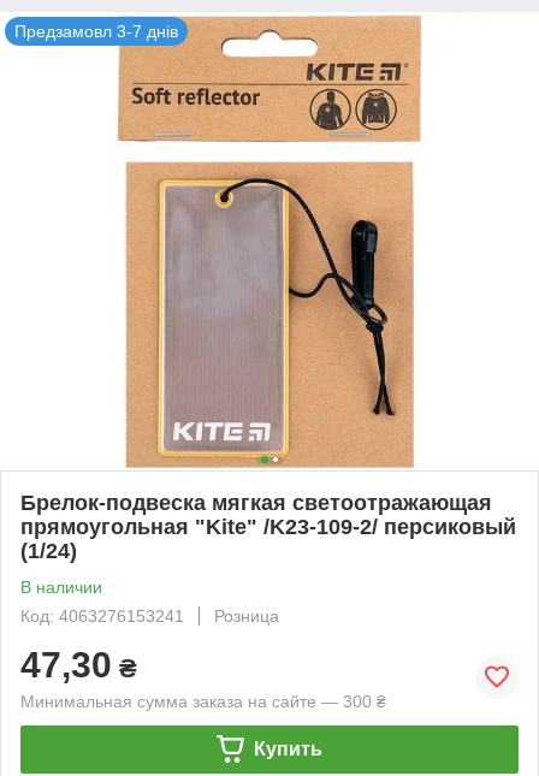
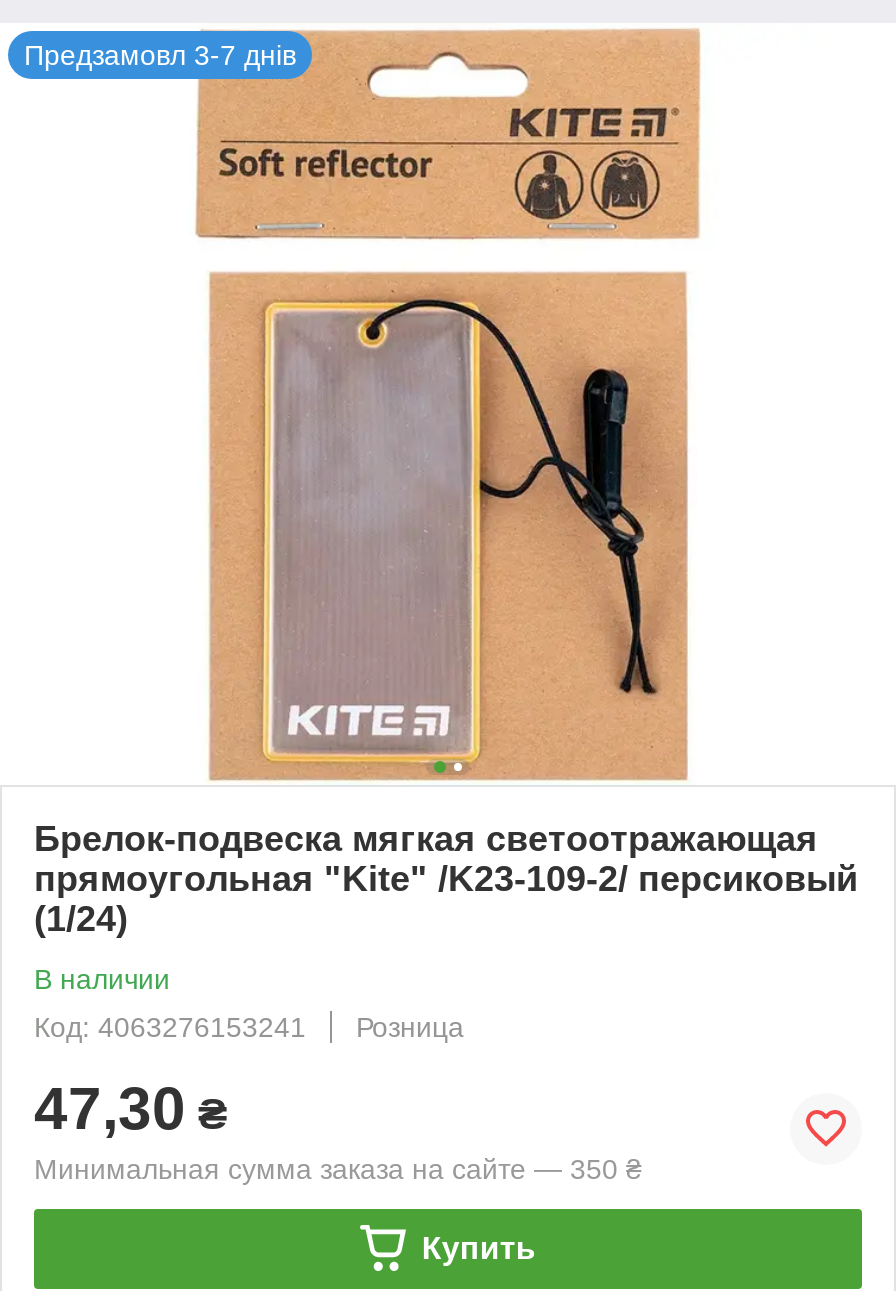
- Минимальная сумма заказа на сайте — 300 ₴
+ Минимальная сумма заказа на сайте — 350 ₴
